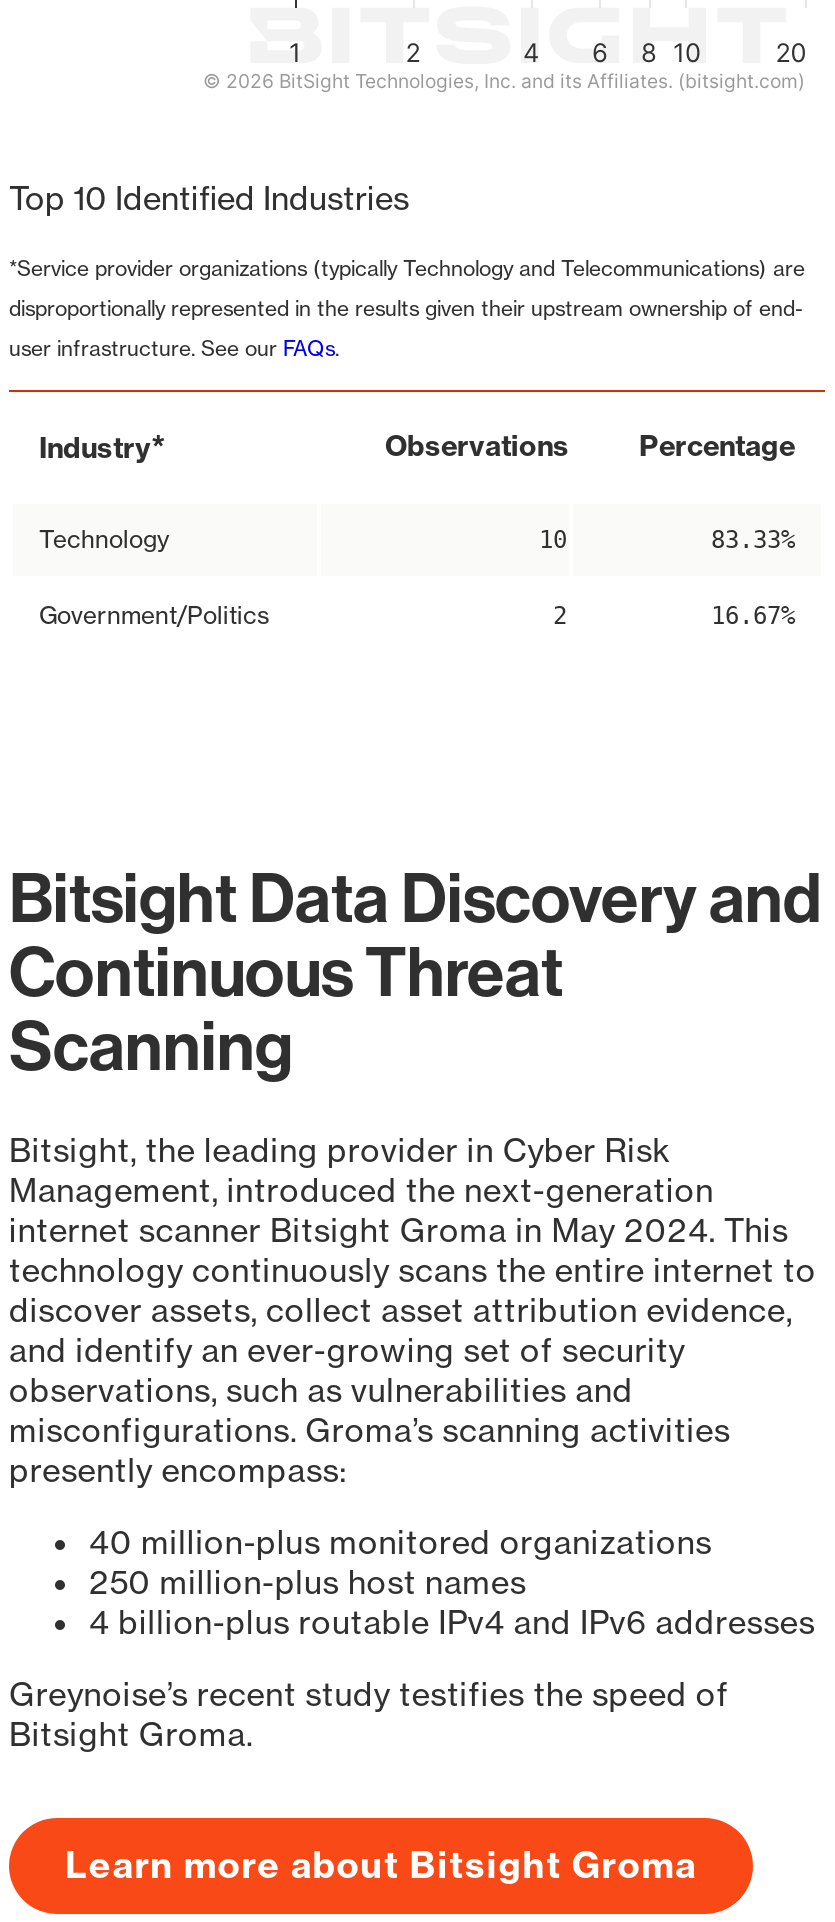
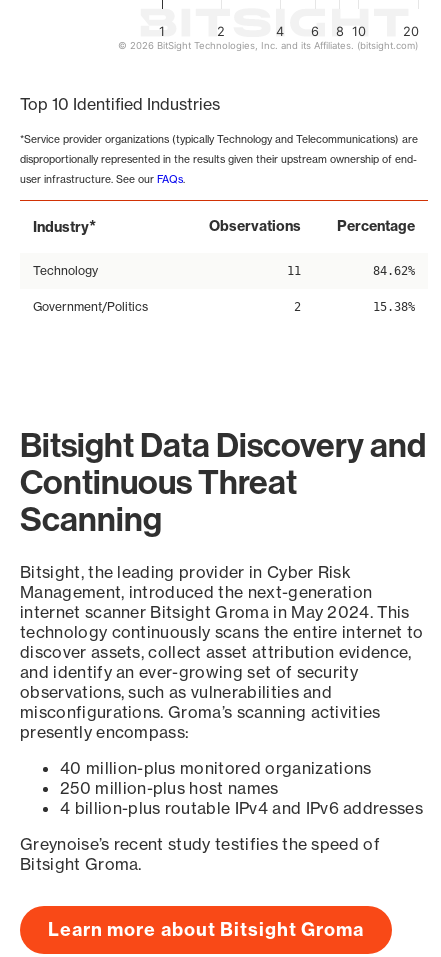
- 10
+ 11

- 83.33%
+ 84.62%

- 16.67%
+ 15.38%
